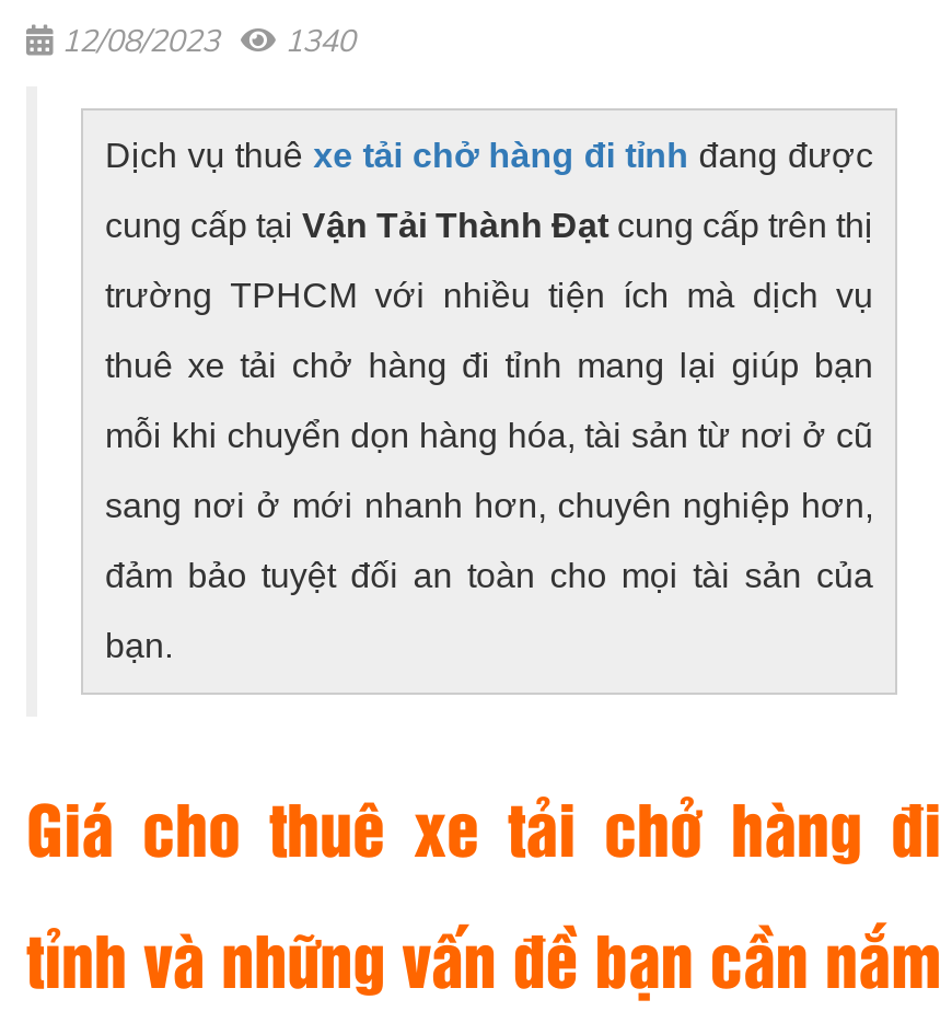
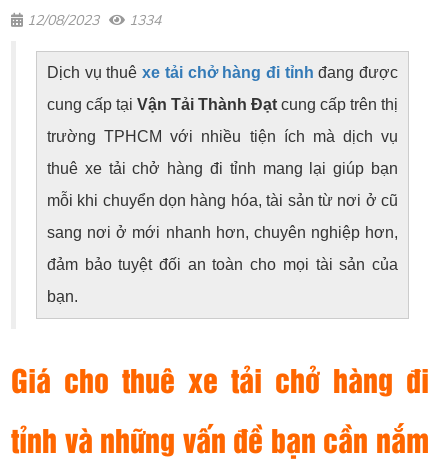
- 12/08/2023 1340
+ 12/08/2023 1334
